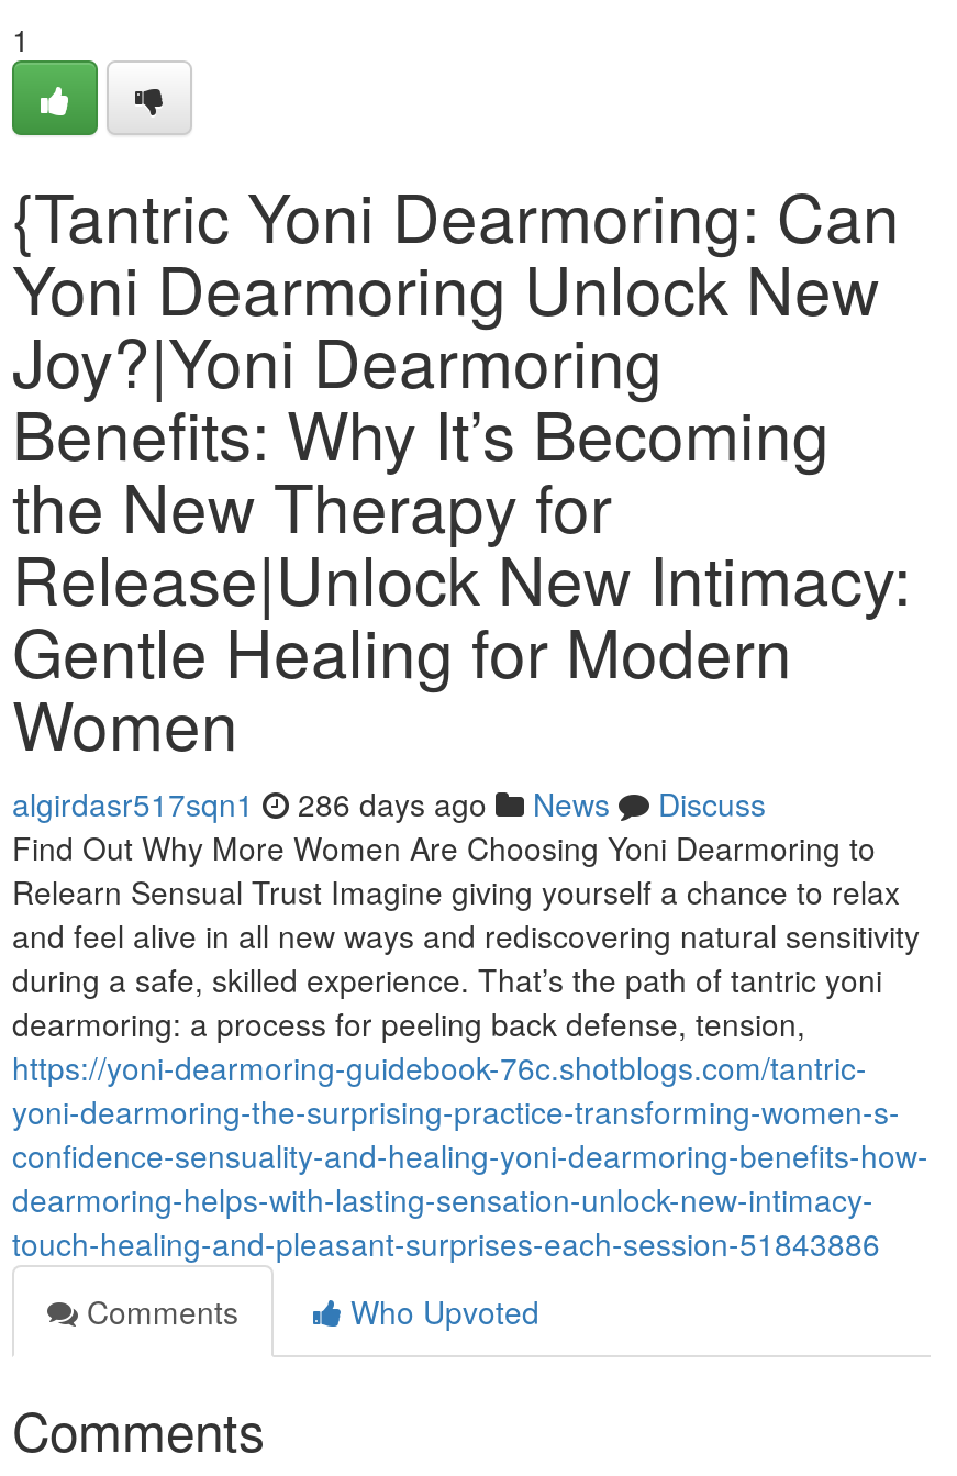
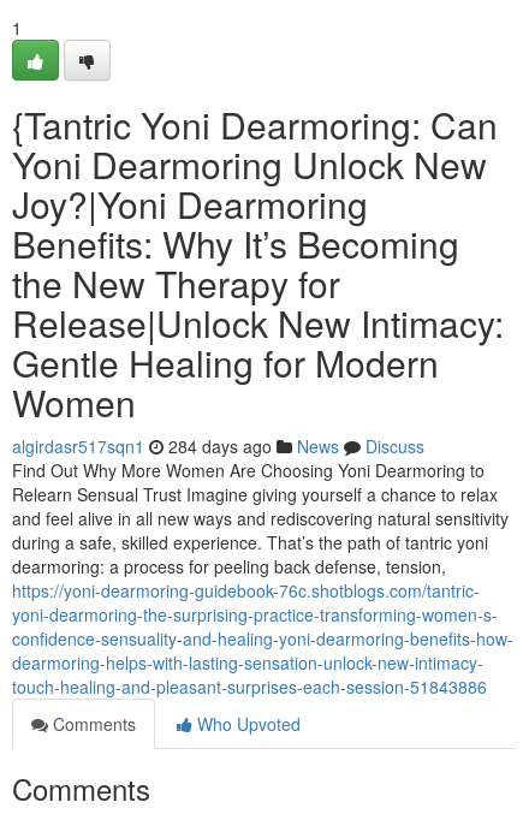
- algirdasr517sqn1 286 days ago News Discuss
+ algirdasr517sqn1 284 days ago News Discuss
